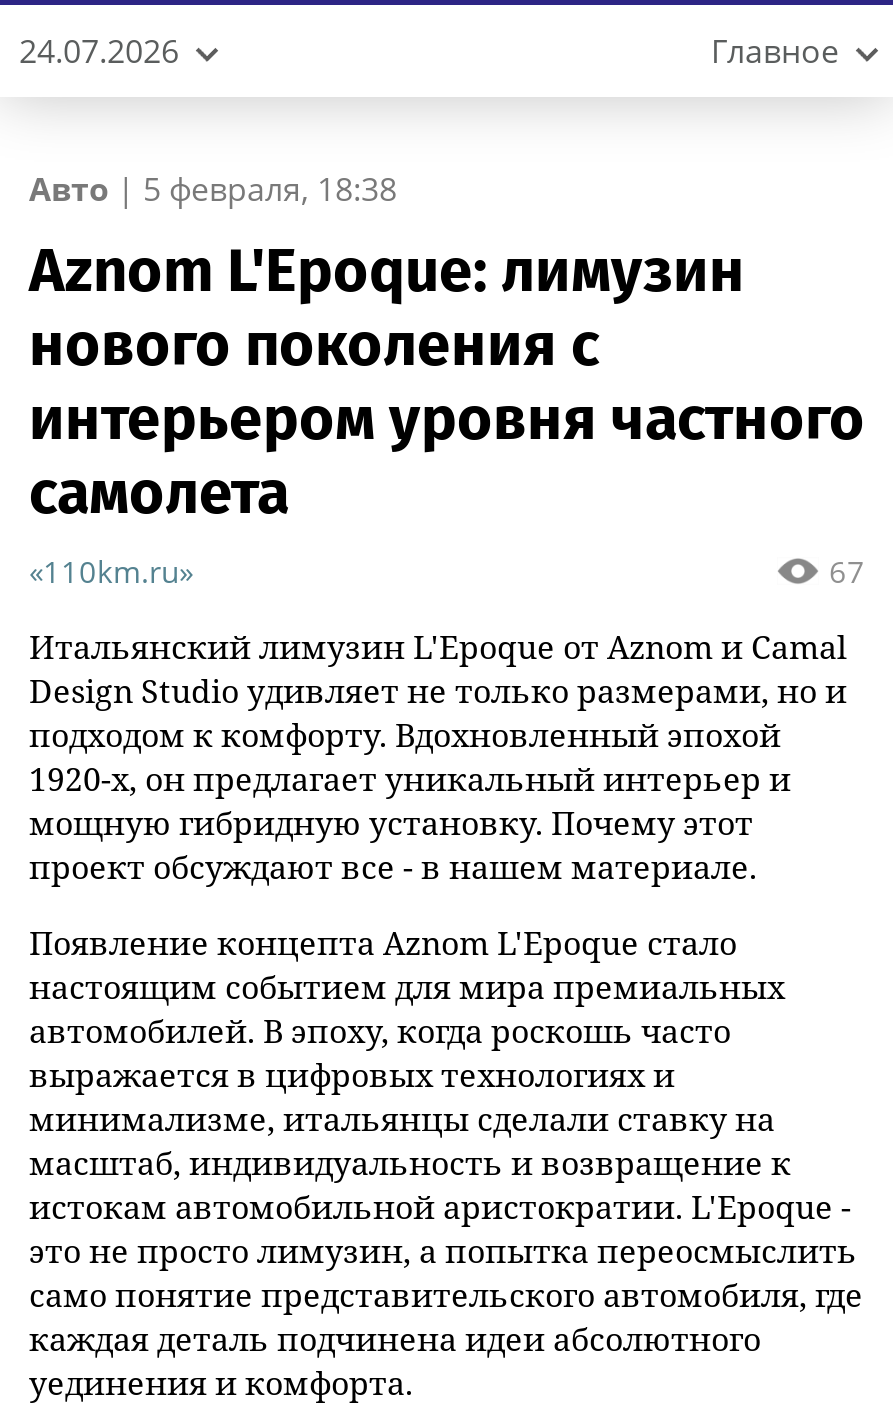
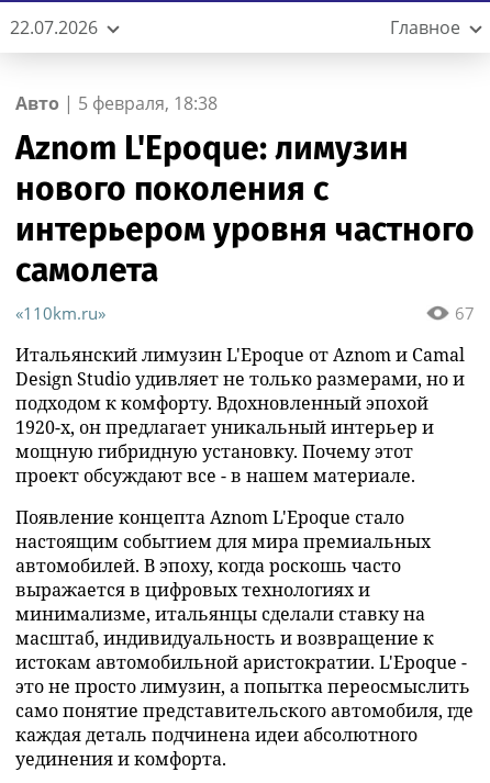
- 24.07.2026
+ 22.07.2026
